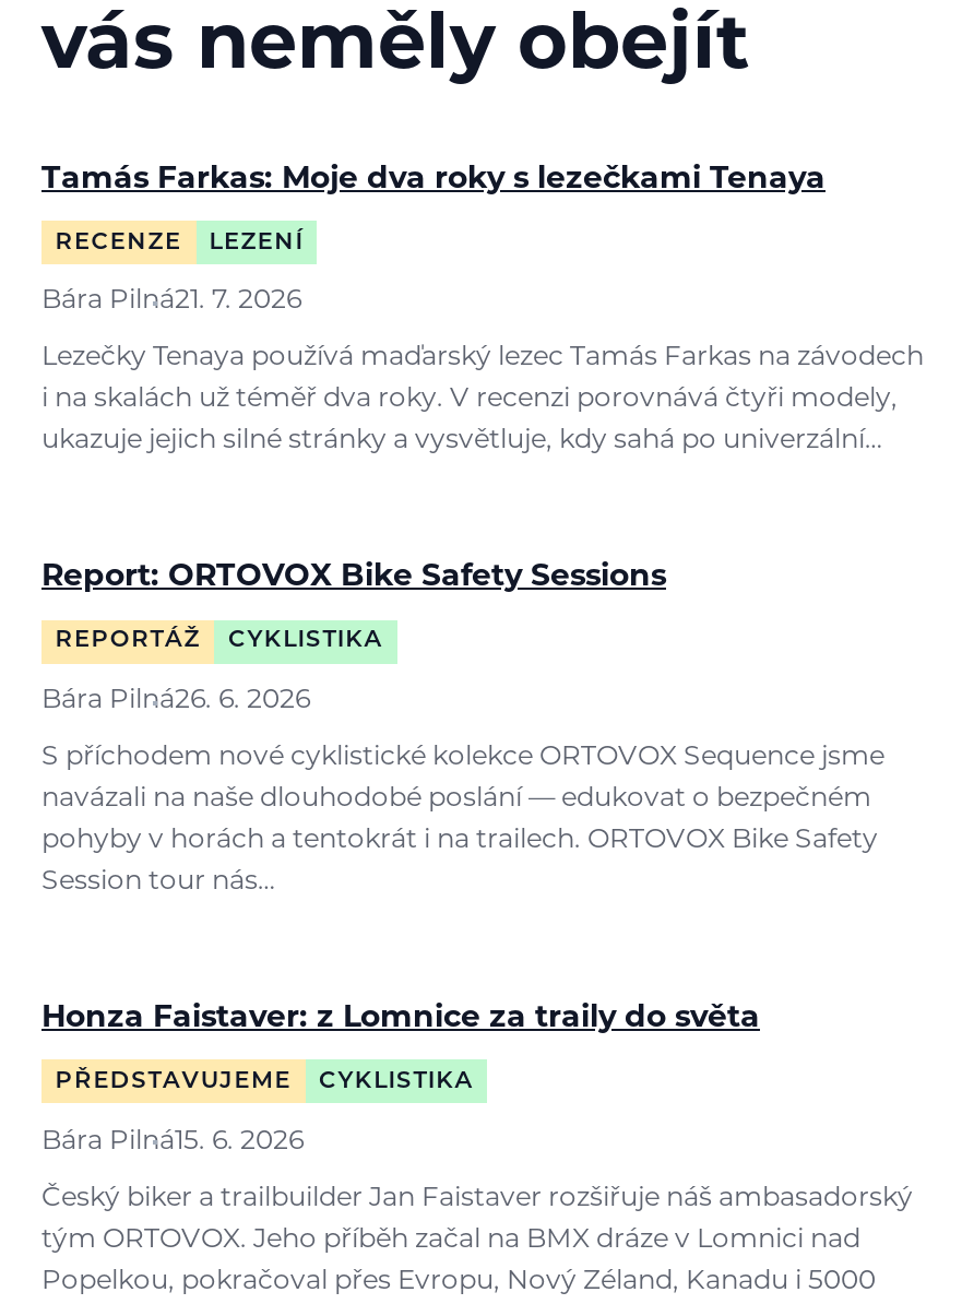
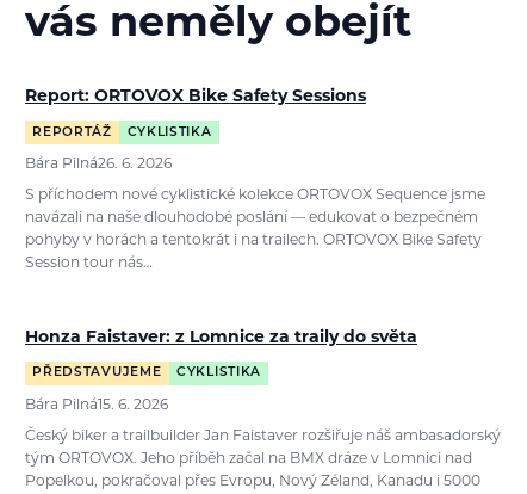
- Tamás Farkas: Moje dva roky s lezečkami Tenaya
- RECENZE
- LEZENÍ
- Bára Pilná21. 7. 2026
- Lezečky Tenaya používá maďarský lezec Tamás Farkas na závodech
- i na skalách už téměř dva roky. V recenzi porovnává čtyři modely,
- ukazuje jejich silné stránky a vysvětluje, kdy sahá po univerzální…
